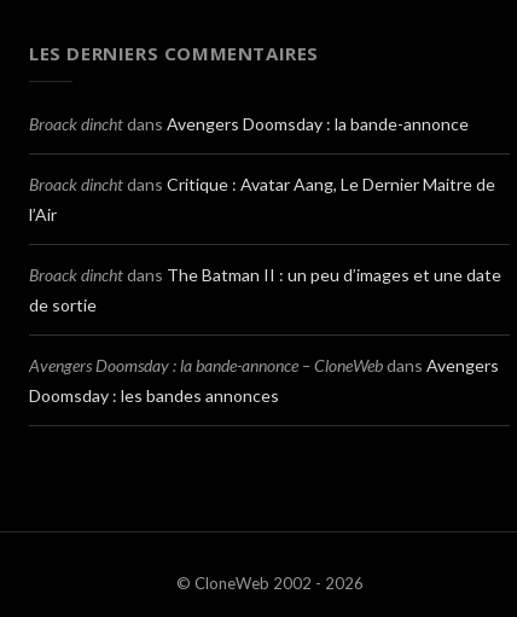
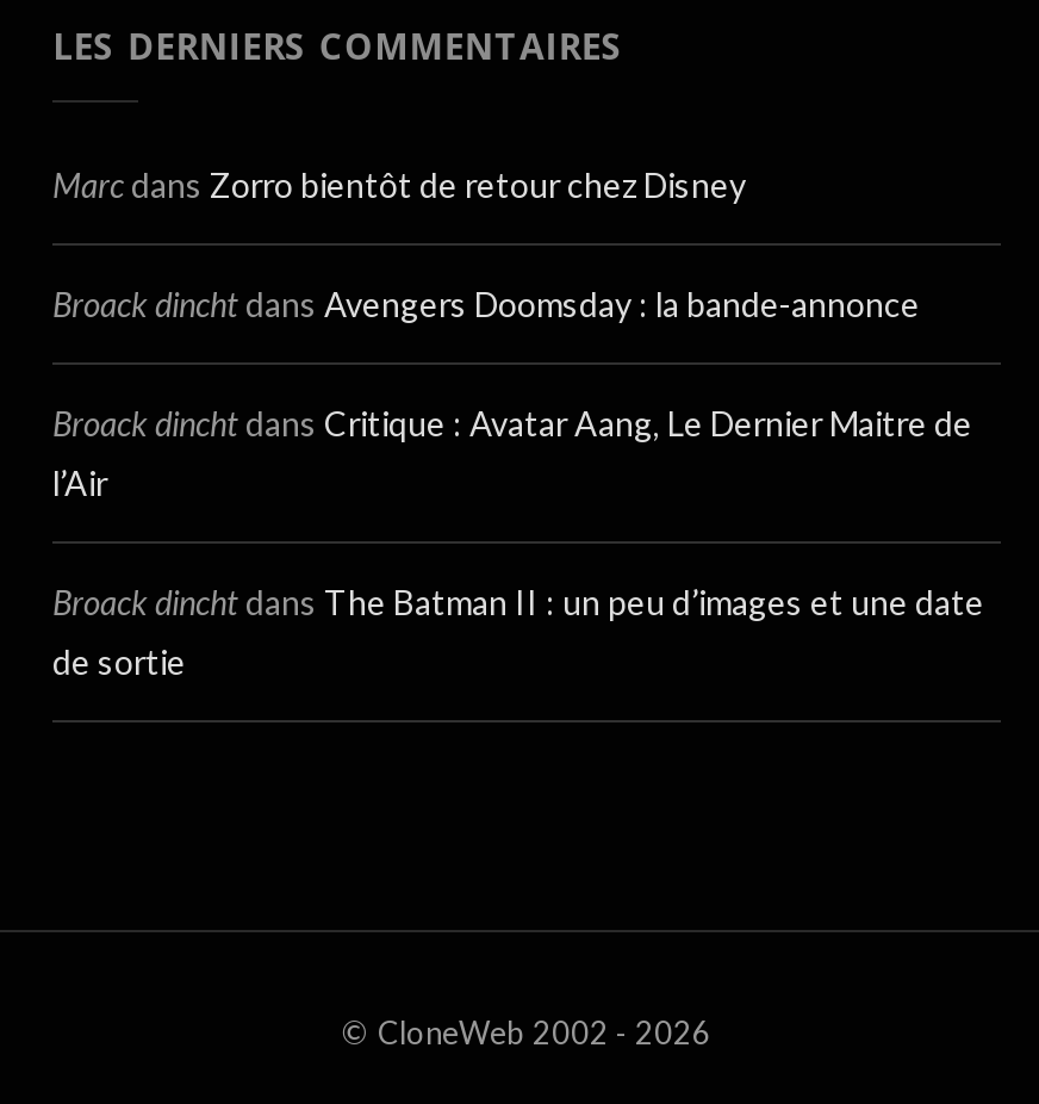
+ Marc dans Zorro bientôt de retour chez Disney

moved down: Broack dincht dans Avengers Doomsday : la bande-annonce | Broack dincht dans Critique : Avatar Aang, Le Dernier Maitre de | l’Air | Broack dincht dans The Batman II : un peu d’images et une date | de sortie

- Avengers Doomsday : la bande-annonce – CloneWeb dans Avengers
- Doomsday : les bandes annonces
